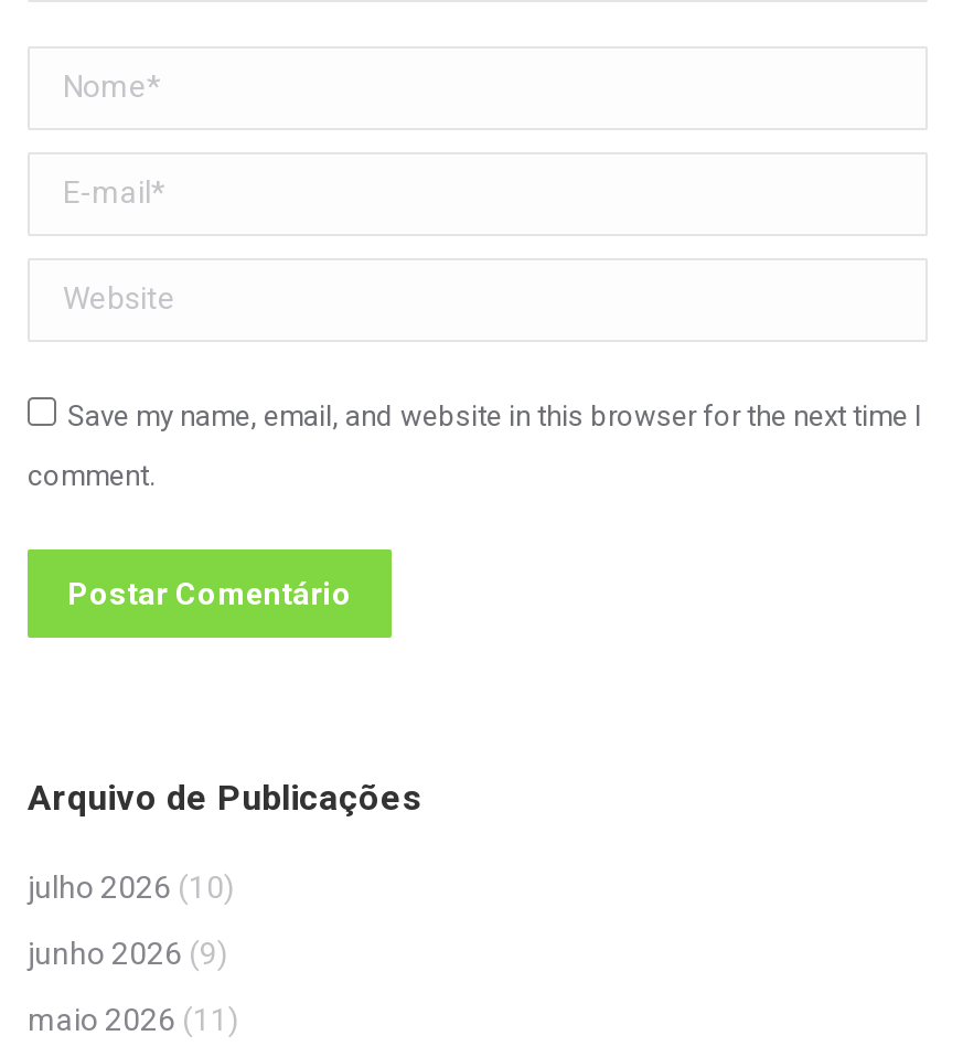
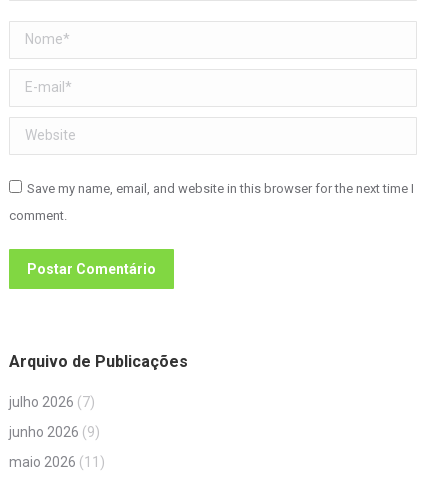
- julho 2026 (10)
+ julho 2026 (7)
